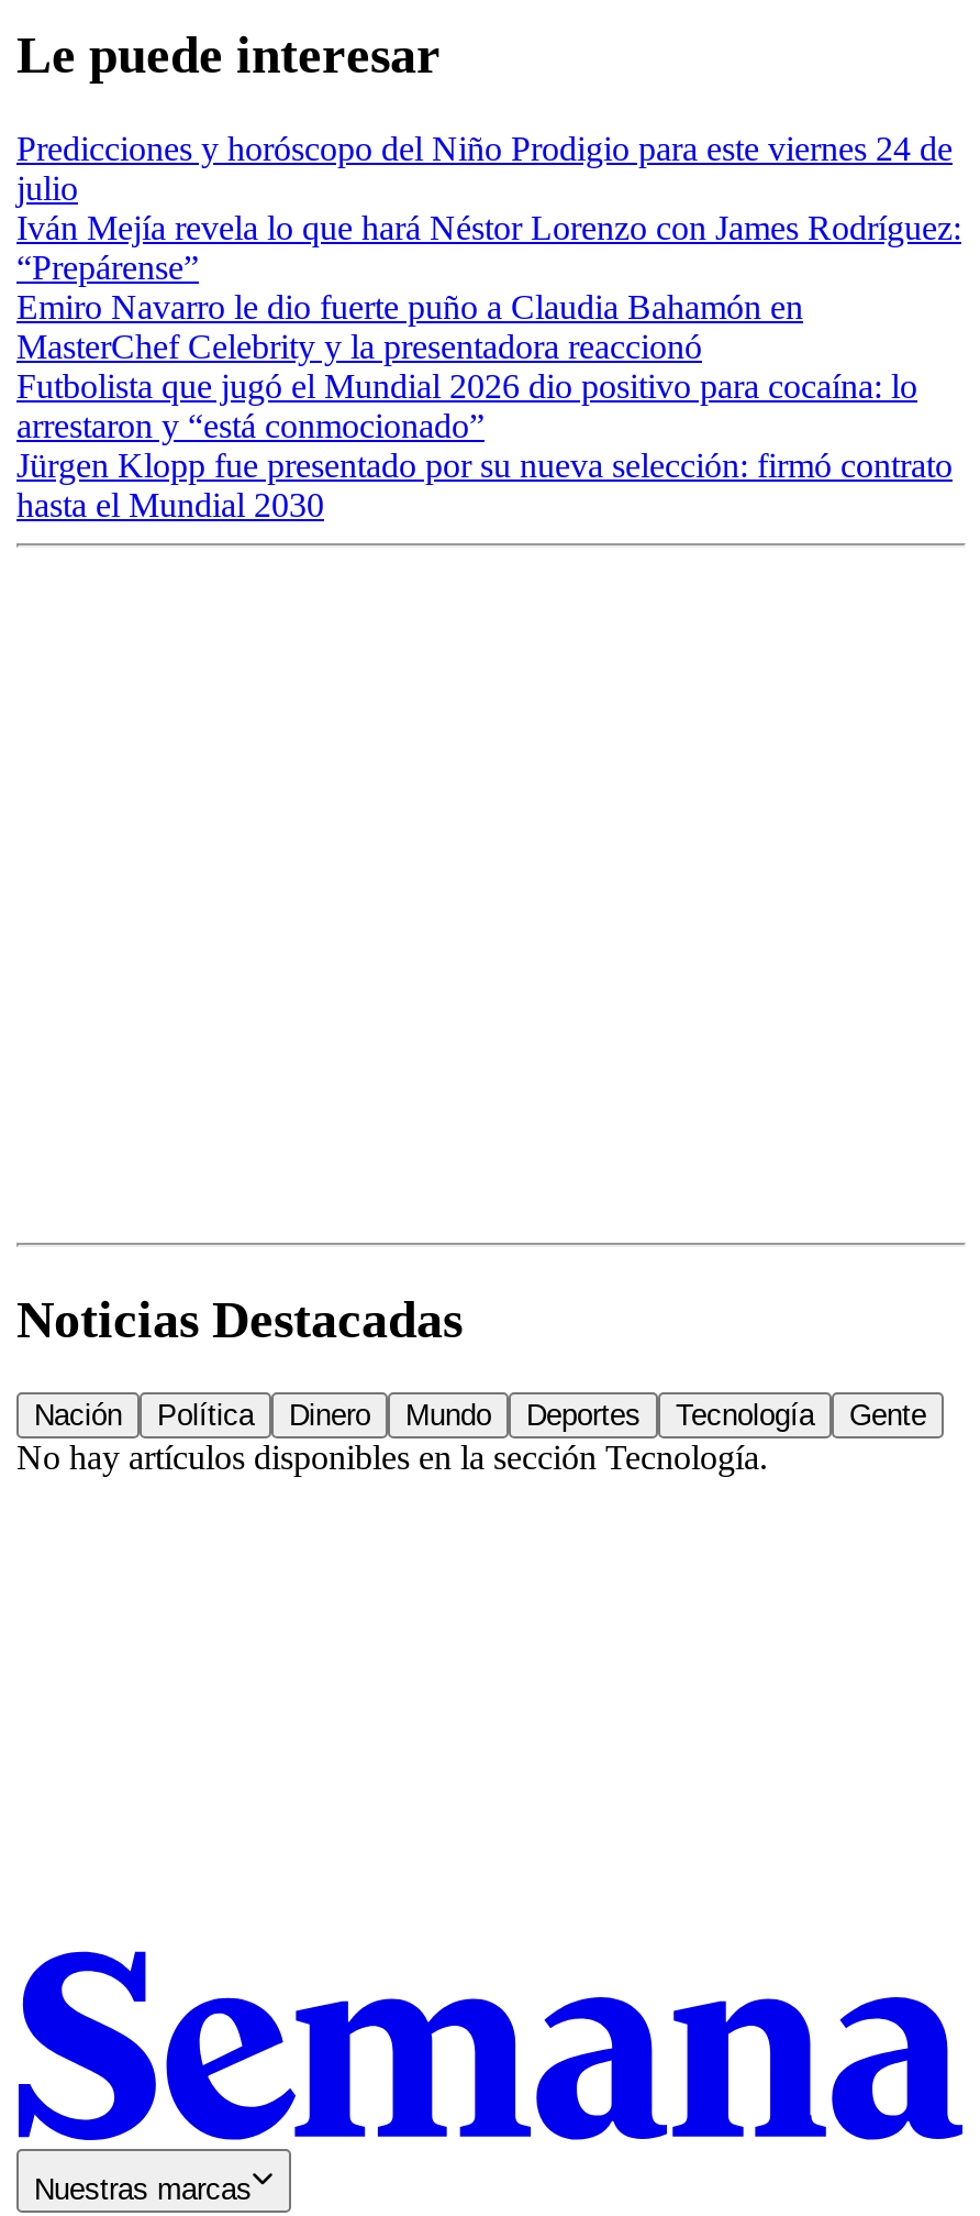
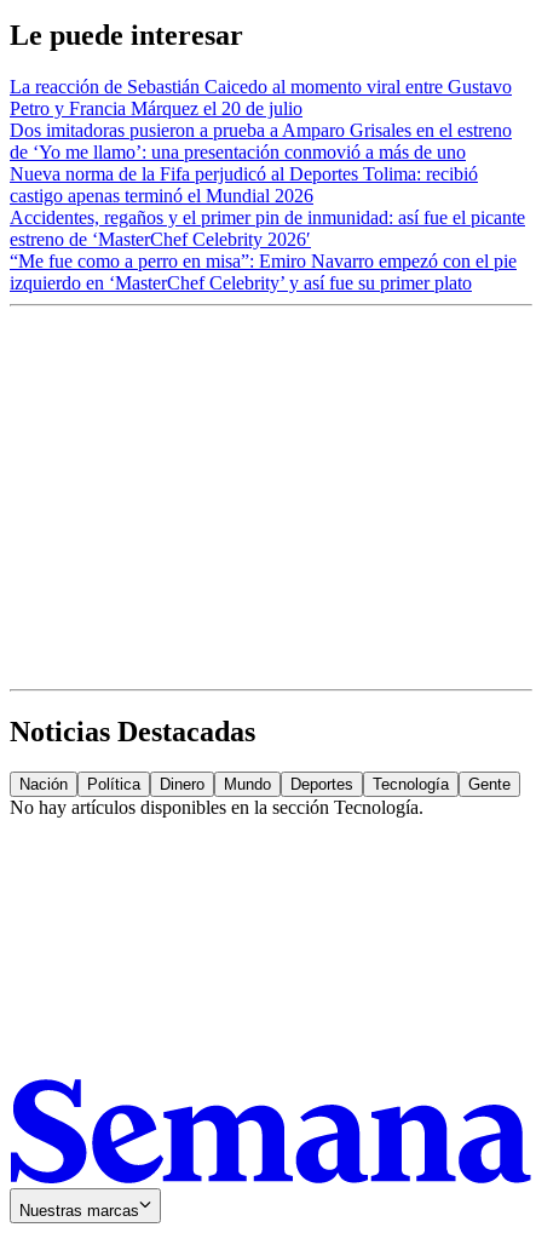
- Predicciones y horóscopo del Niño Prodigio para este viernes 24 de
- julio
- Iván Mejía revela lo que hará Néstor Lorenzo con James Rodríguez:
- “Prepárense”
- Emiro Navarro le dio fuerte puño a Claudia Bahamón en
- MasterChef Celebrity y la presentadora reaccionó
- Futbolista que jugó el Mundial 2026 dio positivo para cocaína: lo
- arrestaron y “está conmocionado”
- Jürgen Klopp fue presentado por su nueva selección: firmó contrato
- hasta el Mundial 2030
+ La reacción de Sebastián Caicedo al momento viral entre Gustavo
+ Petro y Francia Márquez el 20 de julio
+ Dos imitadoras pusieron a prueba a Amparo Grisales en el estreno
+ de ‘Yo me llamo’: una presentación conmovió a más de uno
+ Nueva norma de la Fifa perjudicó al Deportes Tolima: recibió
+ castigo apenas terminó el Mundial 2026
+ Accidentes, regaños y el primer pin de inmunidad: así fue el picante
+ estreno de ‘MasterChef Celebrity 2026′
+ “Me fue como a perro en misa”: Emiro Navarro empezó con el pie
+ izquierdo en ‘MasterChef Celebrity’ y así fue su primer plato
